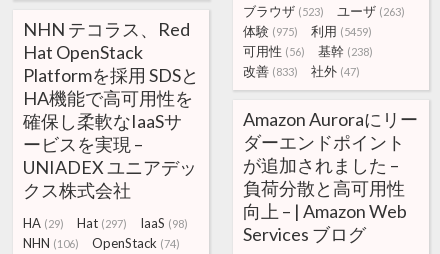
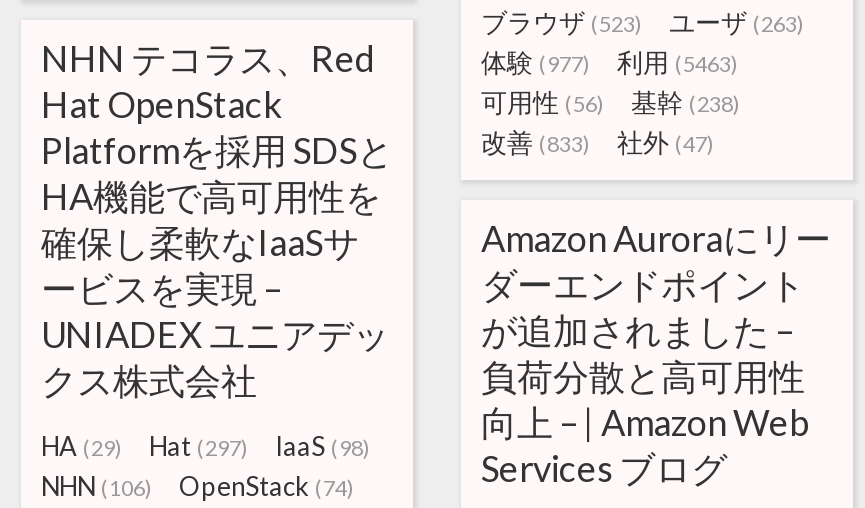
- 体験 (975)
+ 体験 (977)

- 利用 (5459)
+ 利用 (5463)
